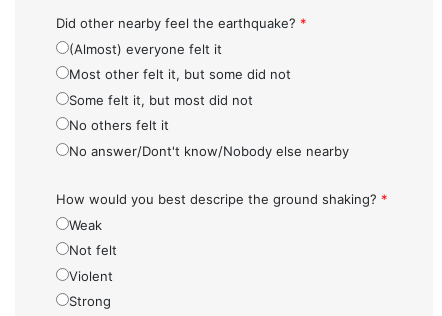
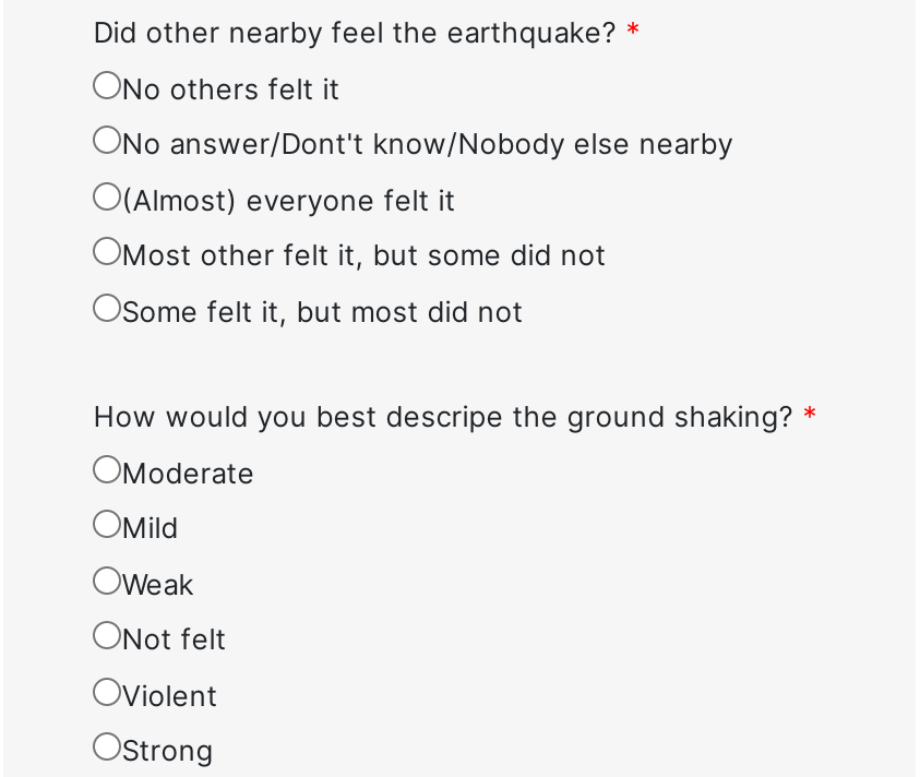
moved up: No others felt it | No answer/Dont't know/Nobody else nearby

+ Moderate
+ Mild
